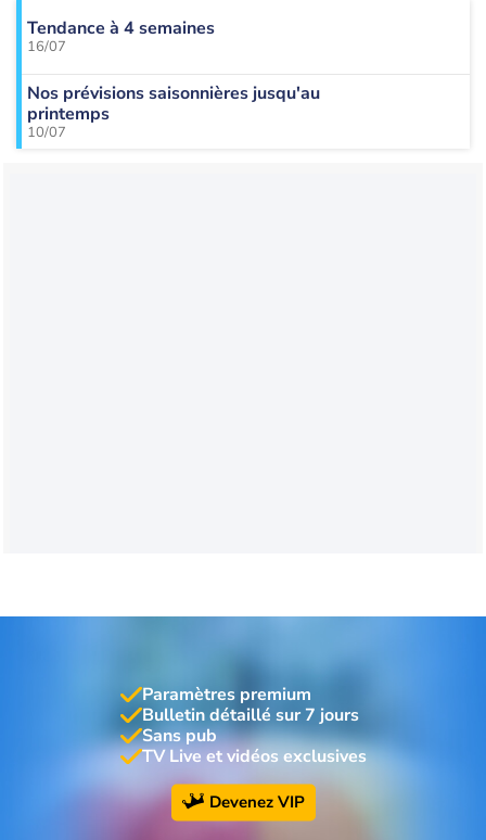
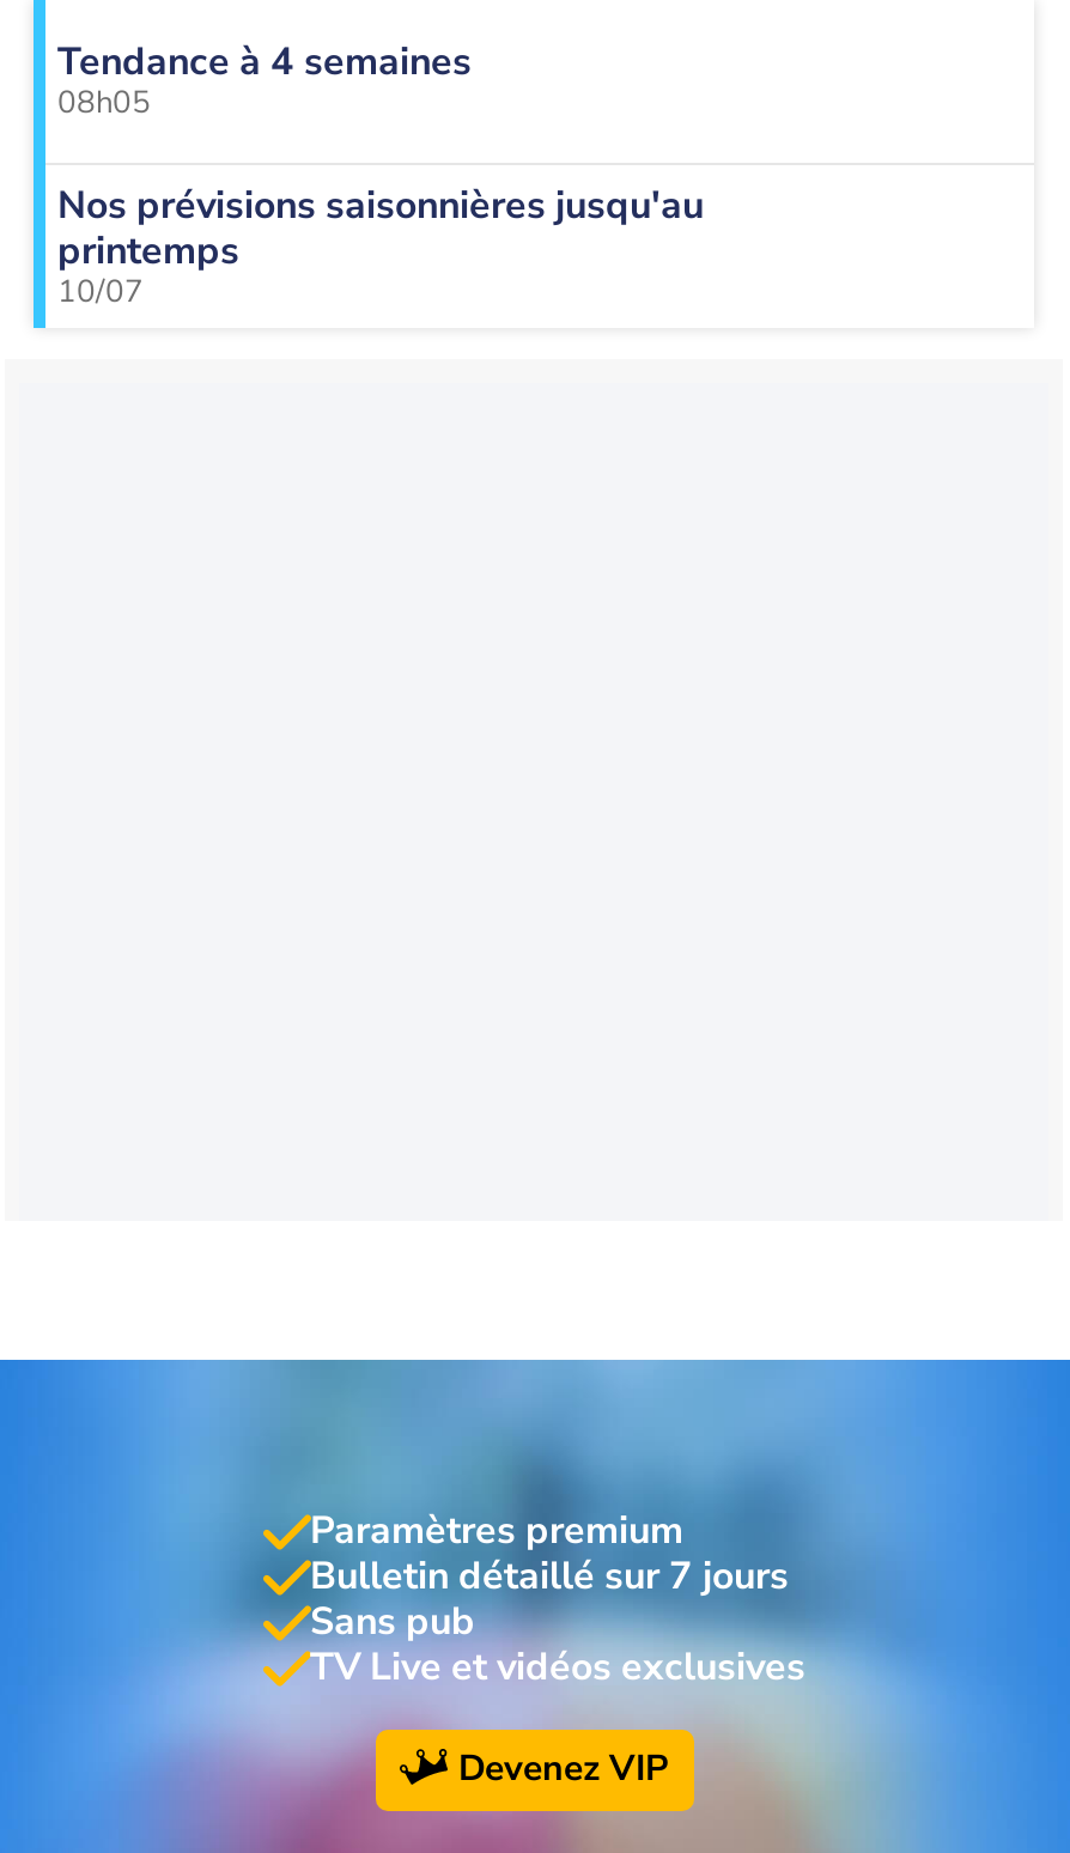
- 16/07
+ 08h05
